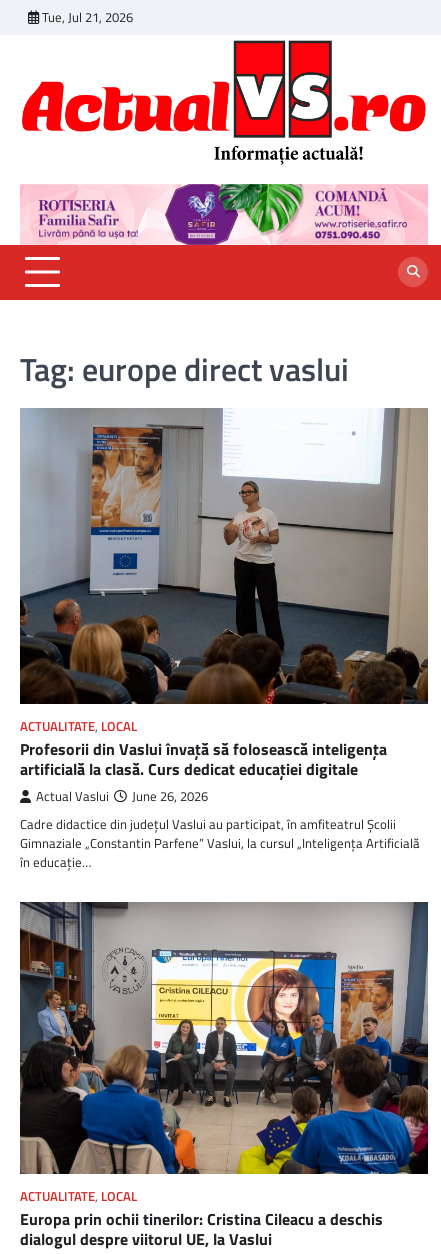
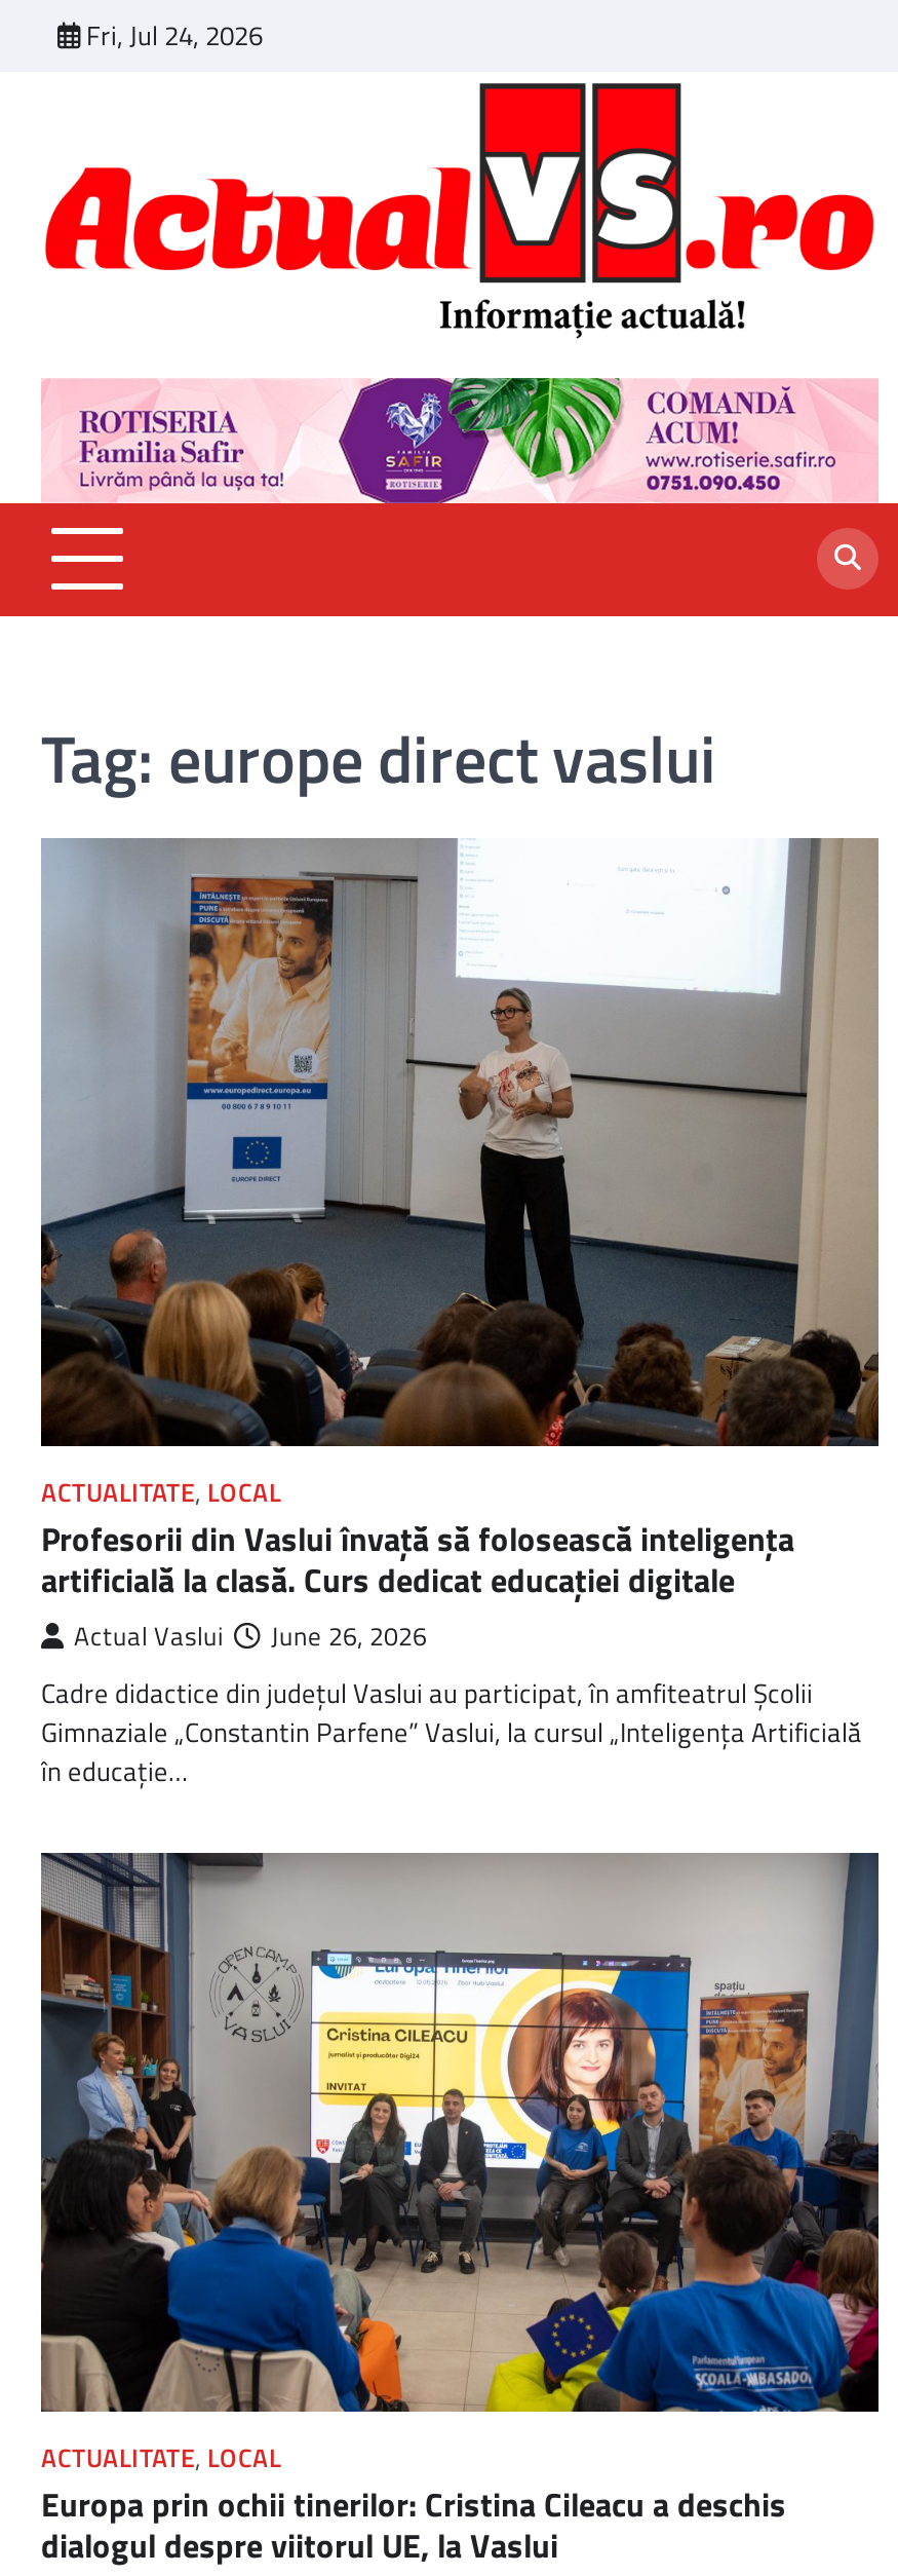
- Tue, Jul 21, 2026
+ Fri, Jul 24, 2026
